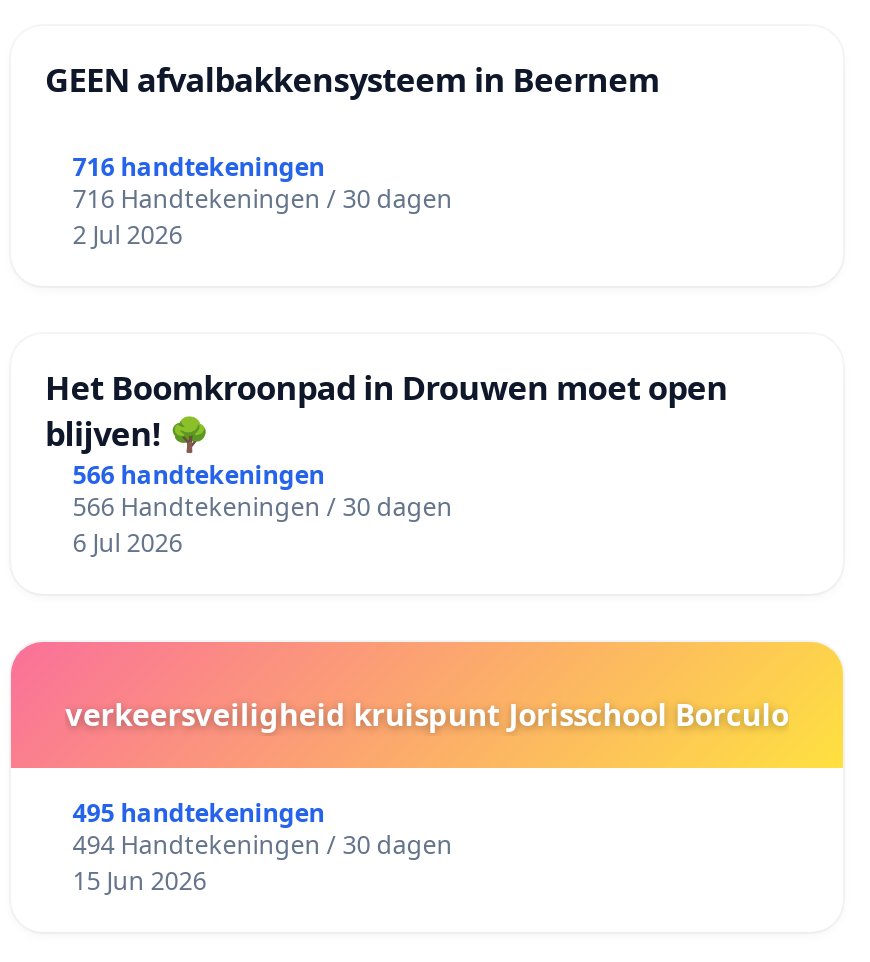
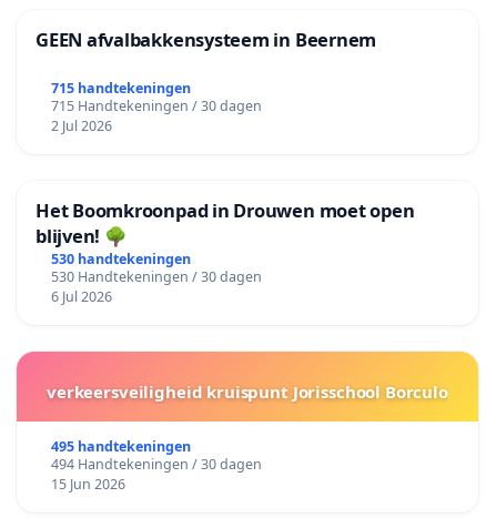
- 716 handtekeningen
+ 715 handtekeningen

- 716 Handtekeningen / 30 dagen
+ 715 Handtekeningen / 30 dagen

- 566 handtekeningen
+ 530 handtekeningen

- 566 Handtekeningen / 30 dagen
+ 530 Handtekeningen / 30 dagen
